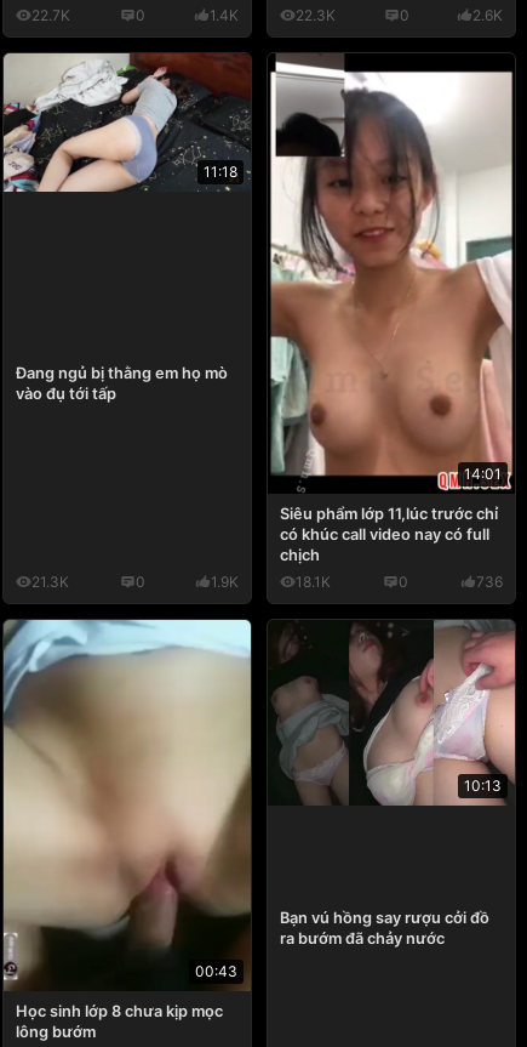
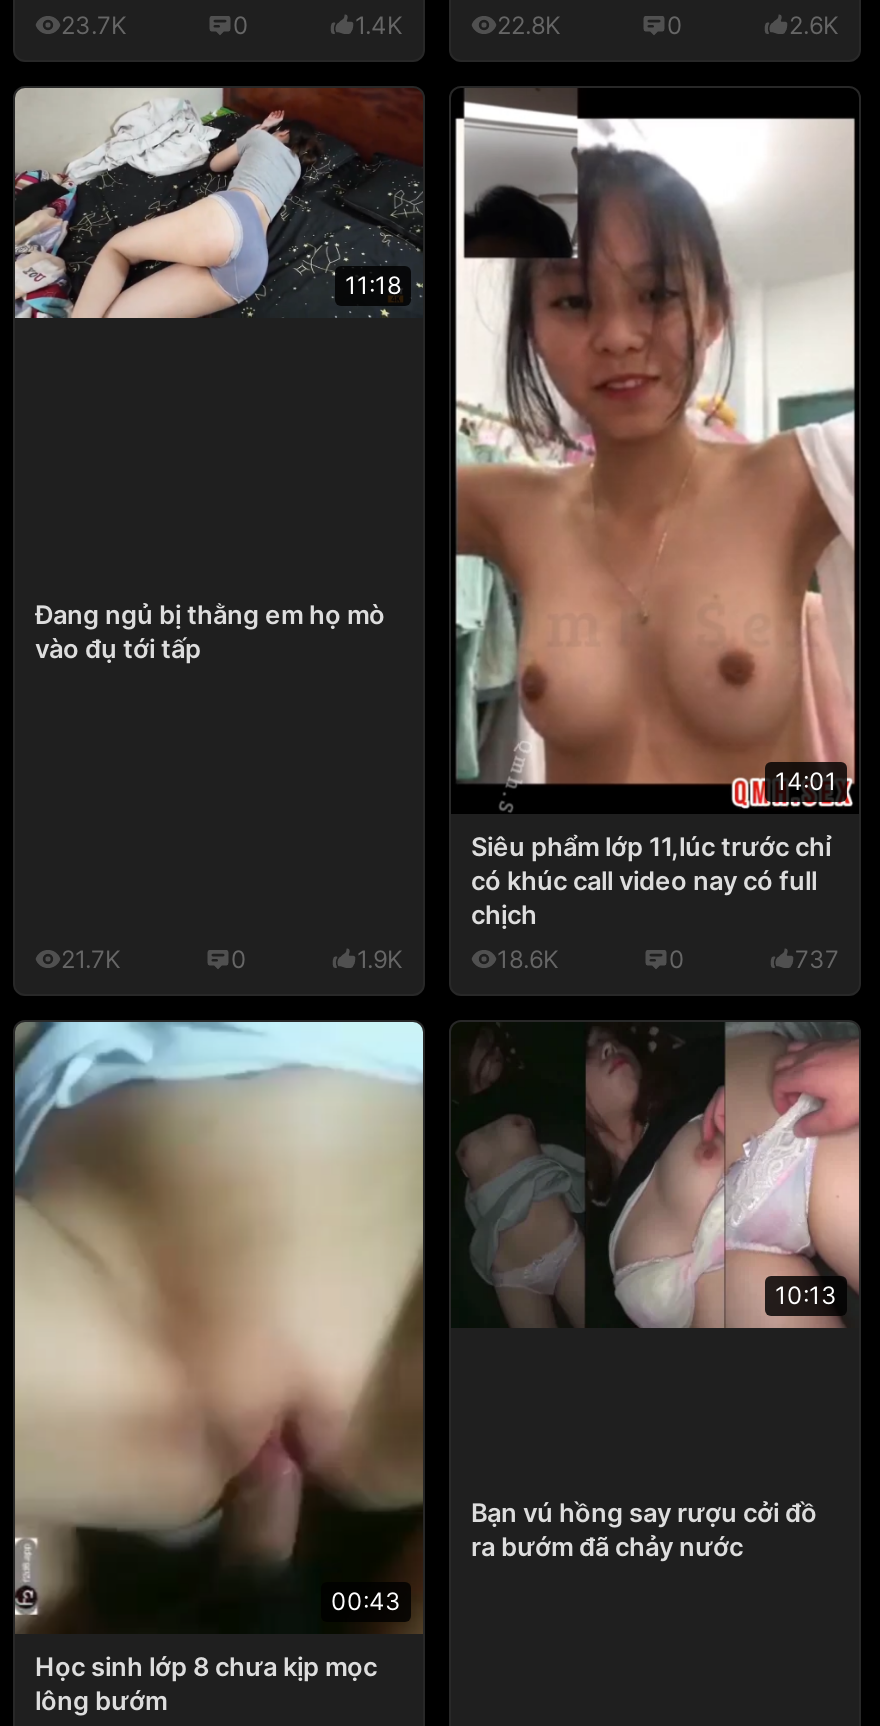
- 22.7K
+ 23.7K

- 22.3K
+ 22.8K

- 21.3K
+ 21.7K

- 18.1K
+ 18.6K

- 736
+ 737
